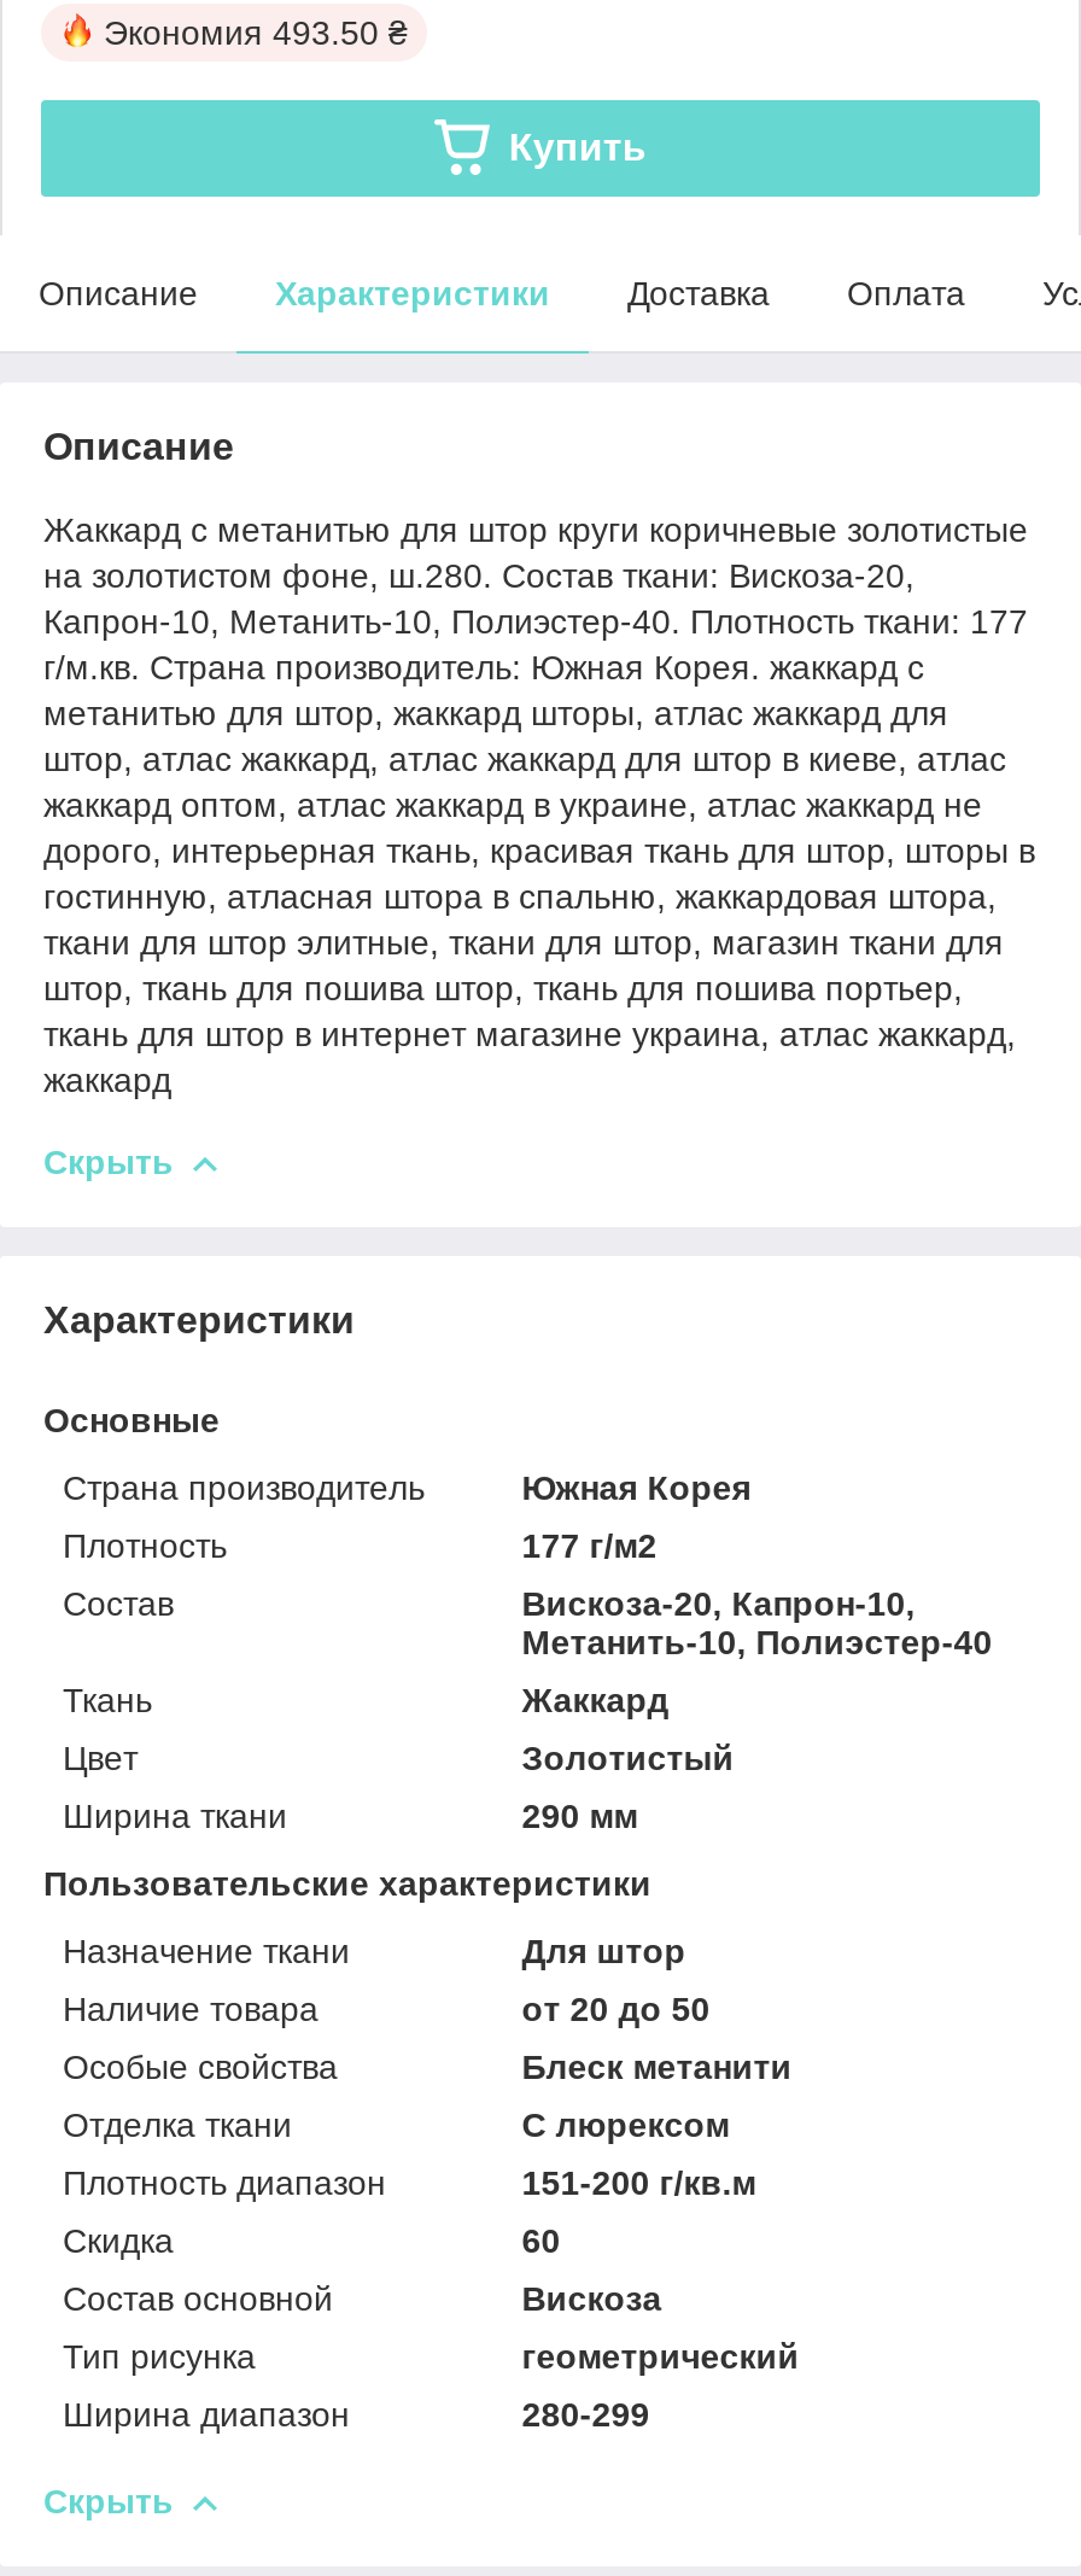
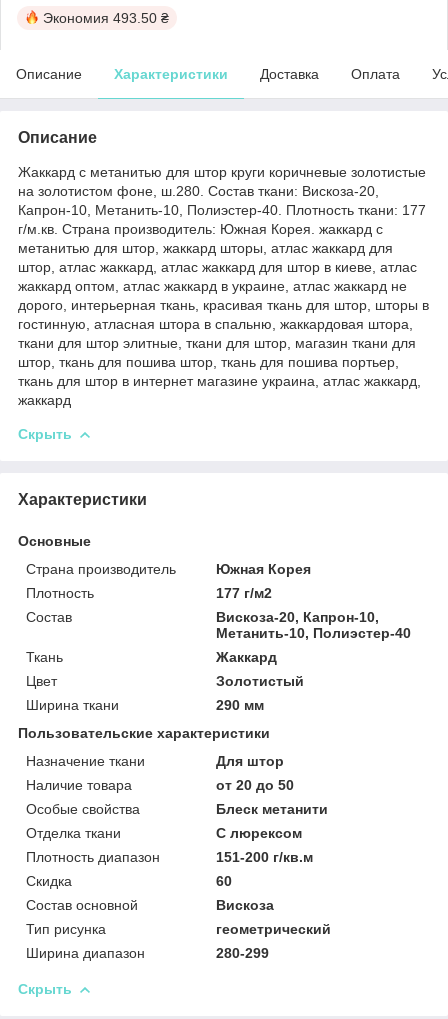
- Купить
